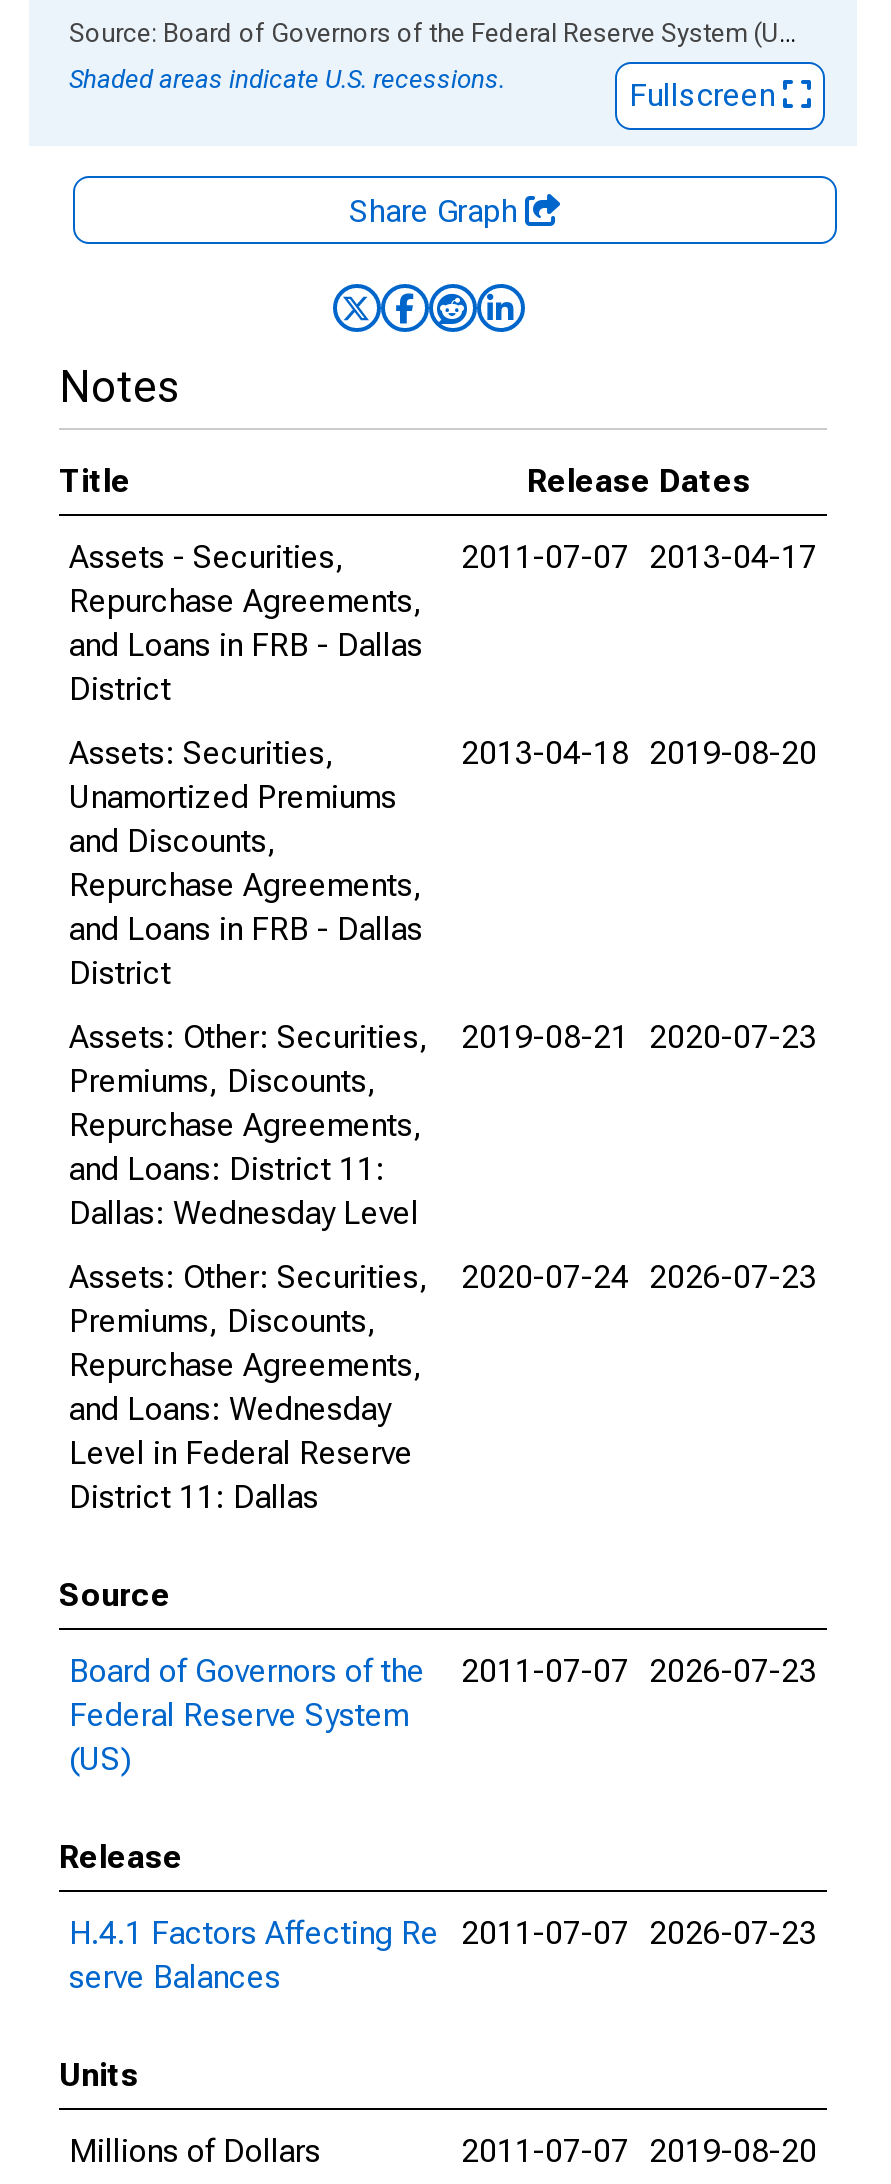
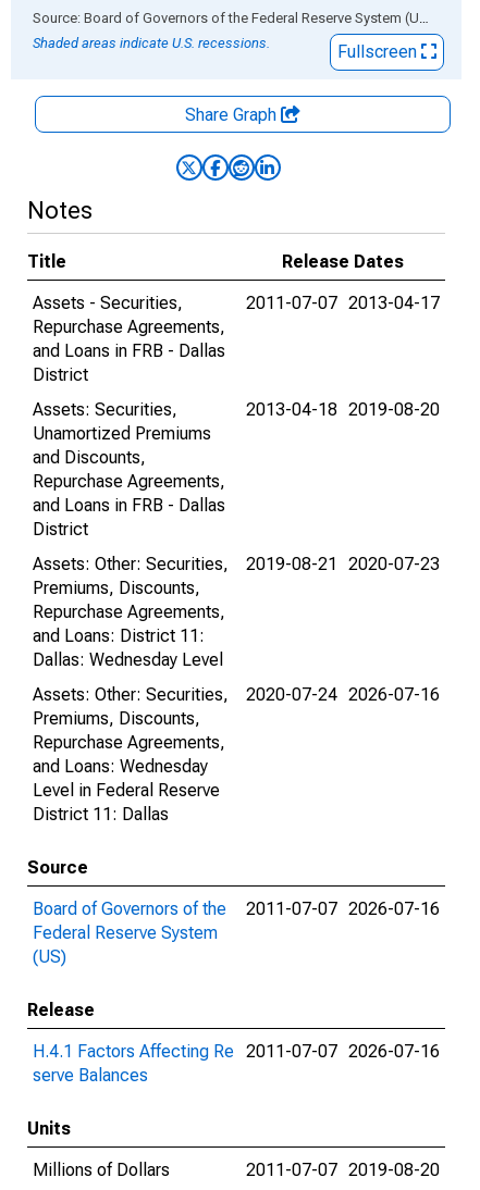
- Assets: Other: Securities, 2020-07-24 2026-07-23
+ Assets: Other: Securities, 2020-07-24 2026-07-16

- Board of Governors of the 2011-07-07 2026-07-23
+ Board of Governors of the 2011-07-07 2026-07-16

- H.4.1 Factors Affecting Re 2011-07-07 2026-07-23
+ H.4.1 Factors Affecting Re 2011-07-07 2026-07-16
